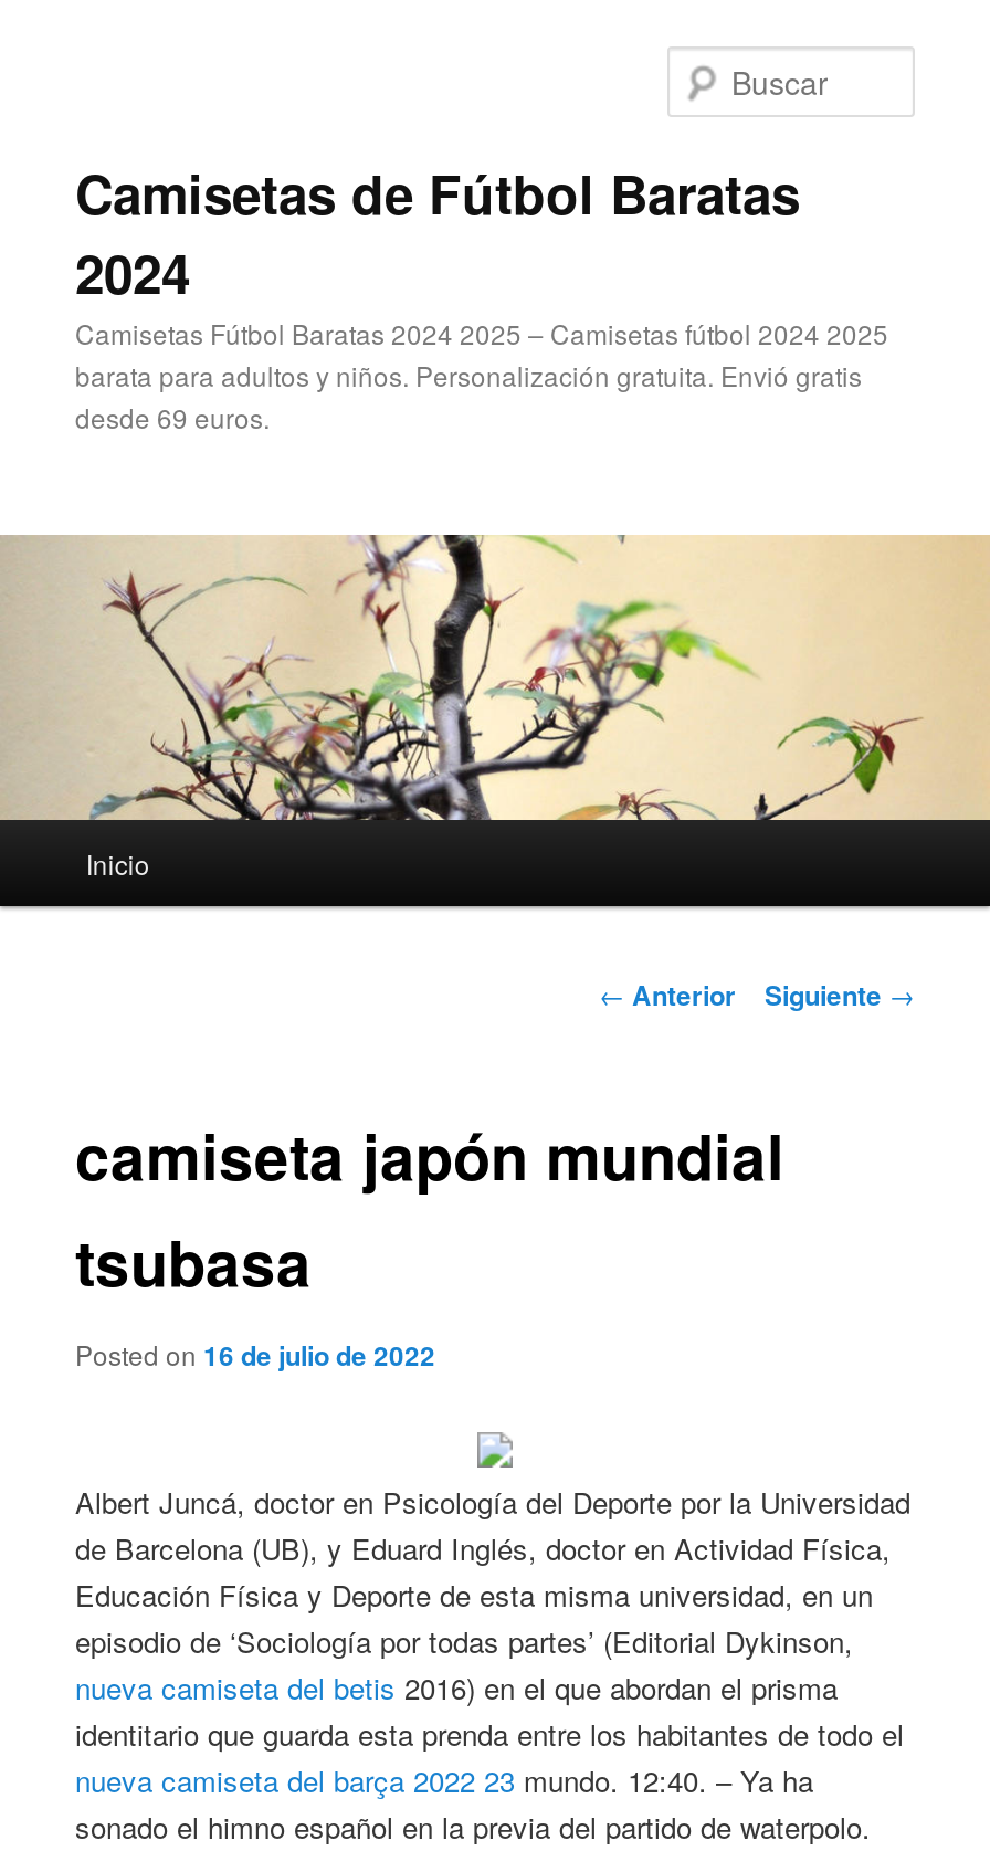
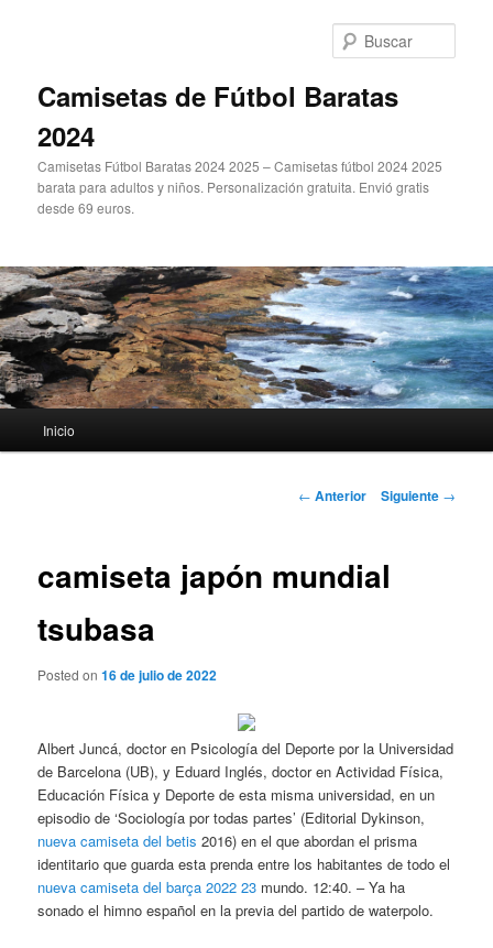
- [image]
+ [image]
